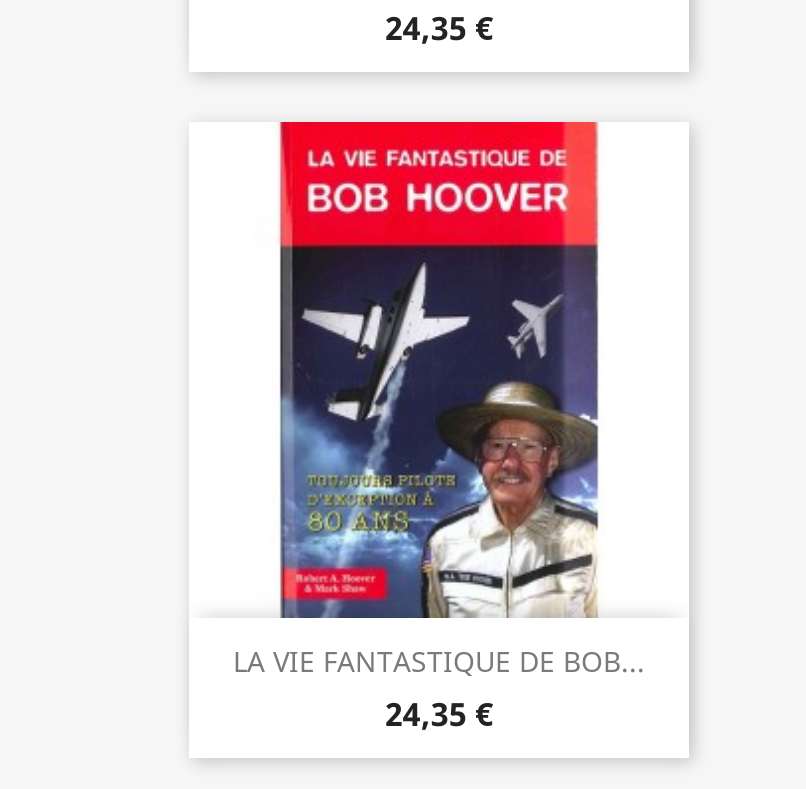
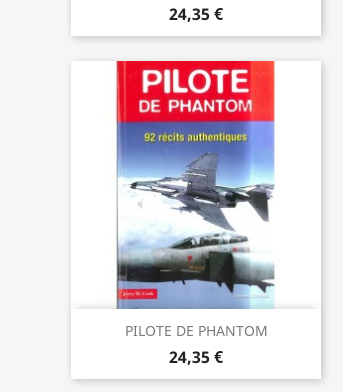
- [image]
- LA VIE FANTASTIQUE DE BOB...
+ [image]
+ PILOTE DE PHANTOM
